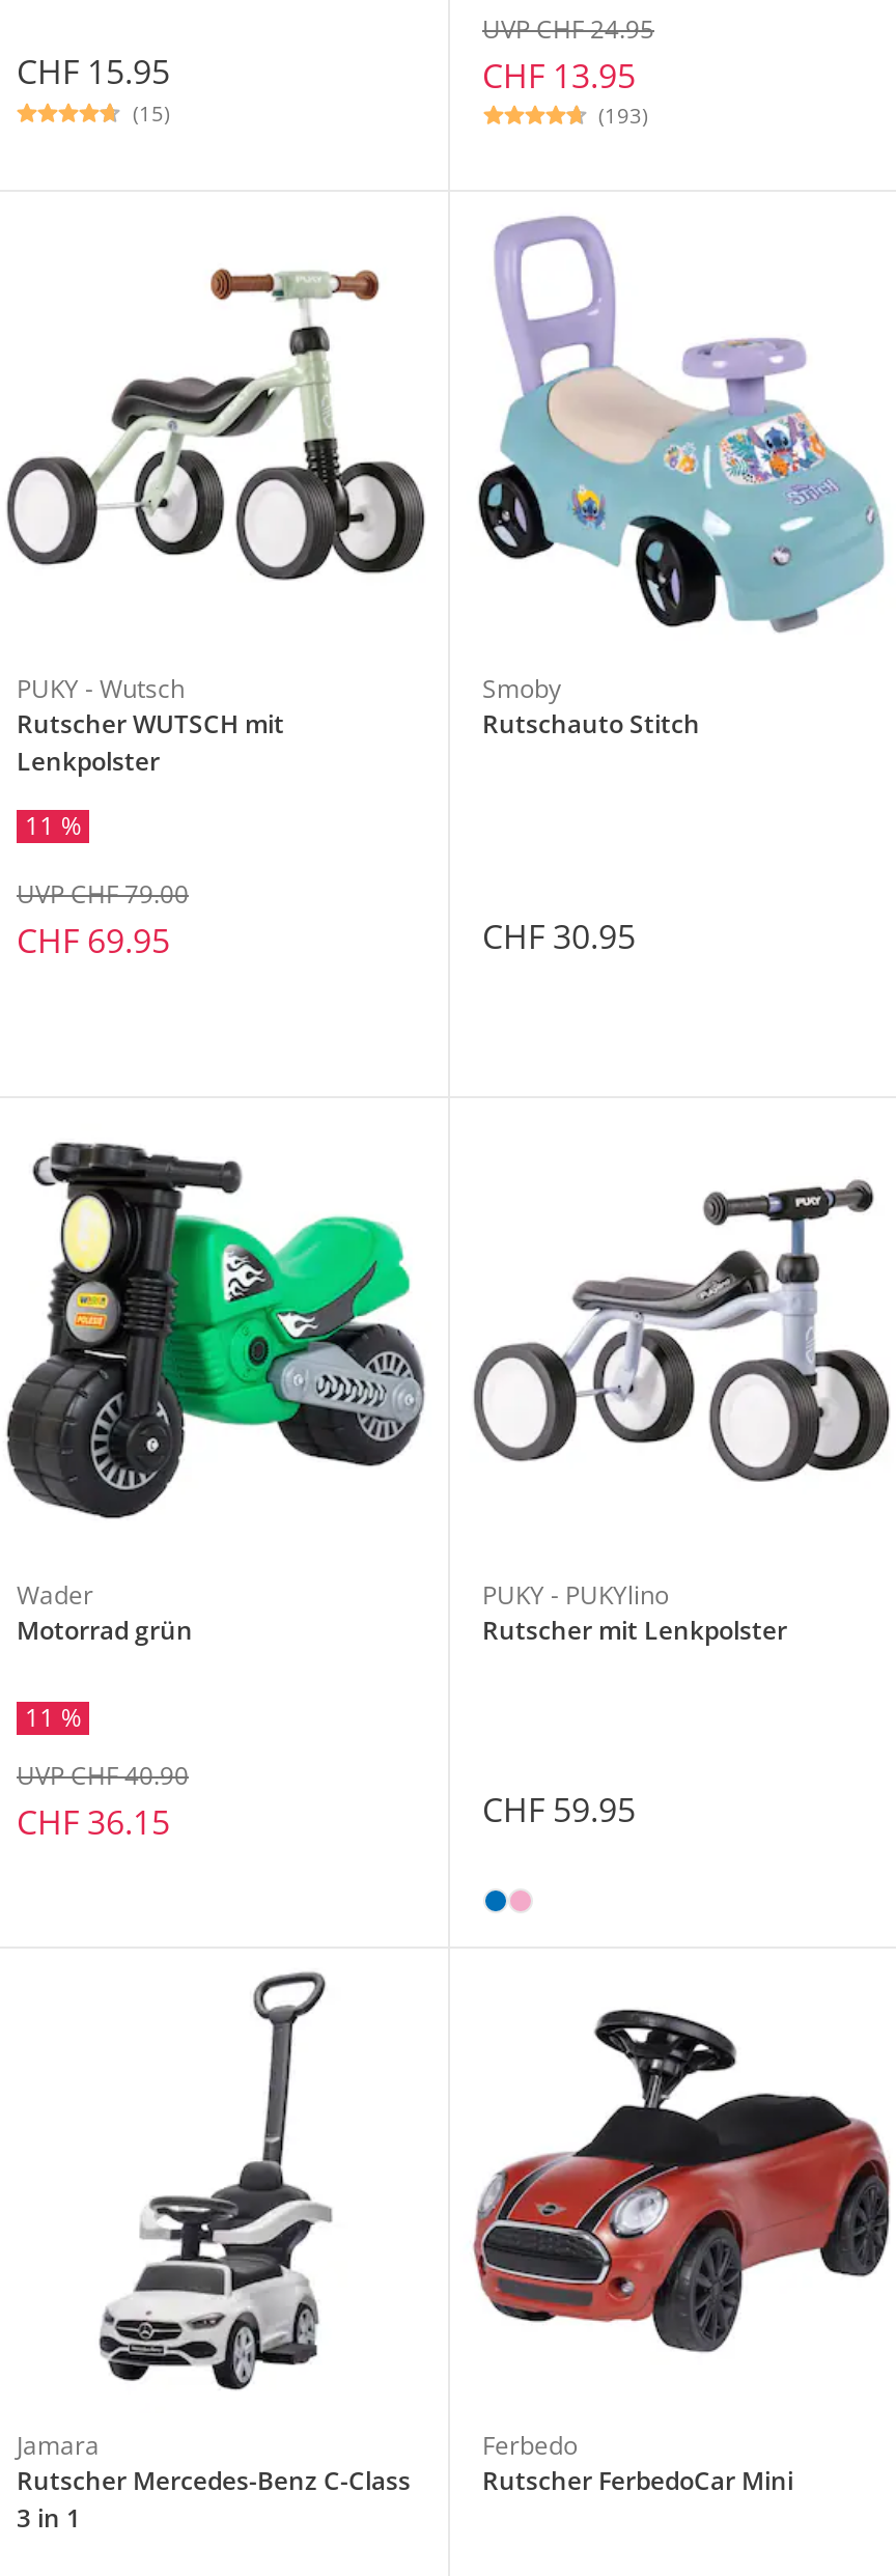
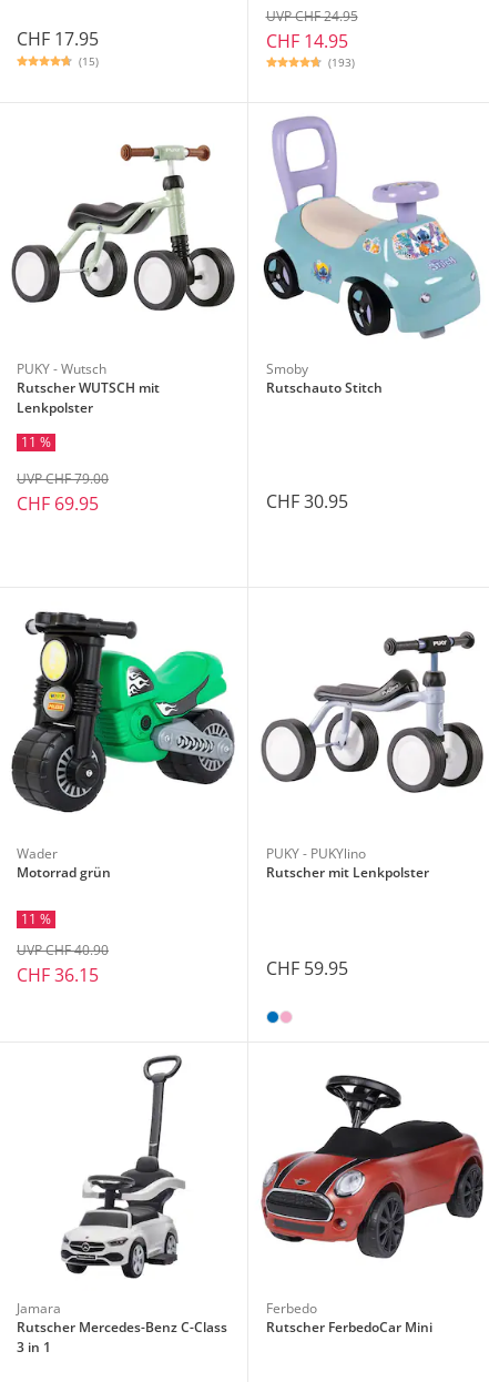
- CHF 15.95
+ CHF 17.95

- CHF 13.95
+ CHF 14.95
